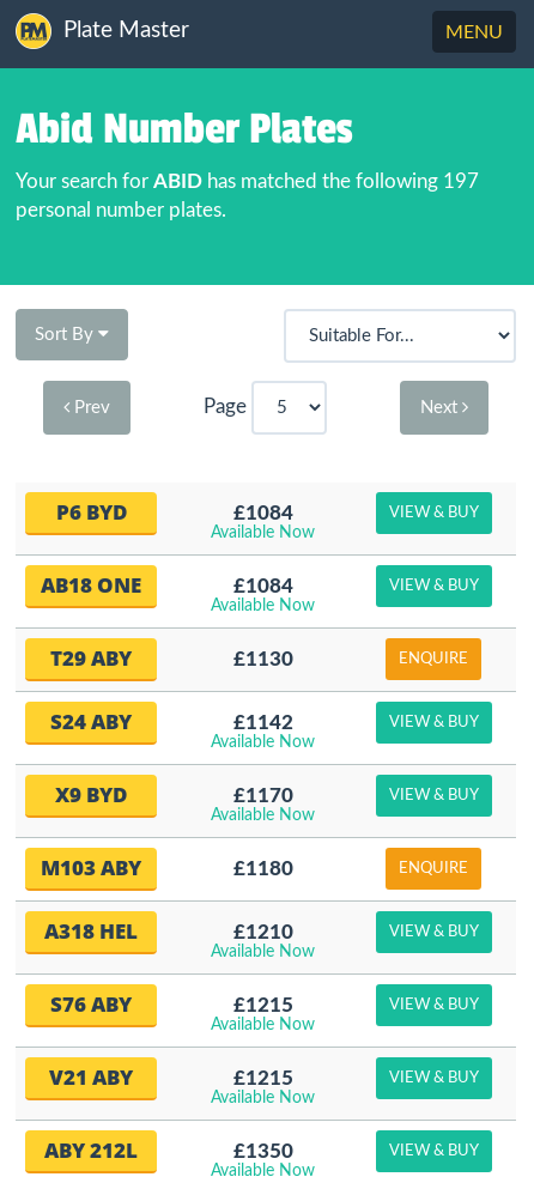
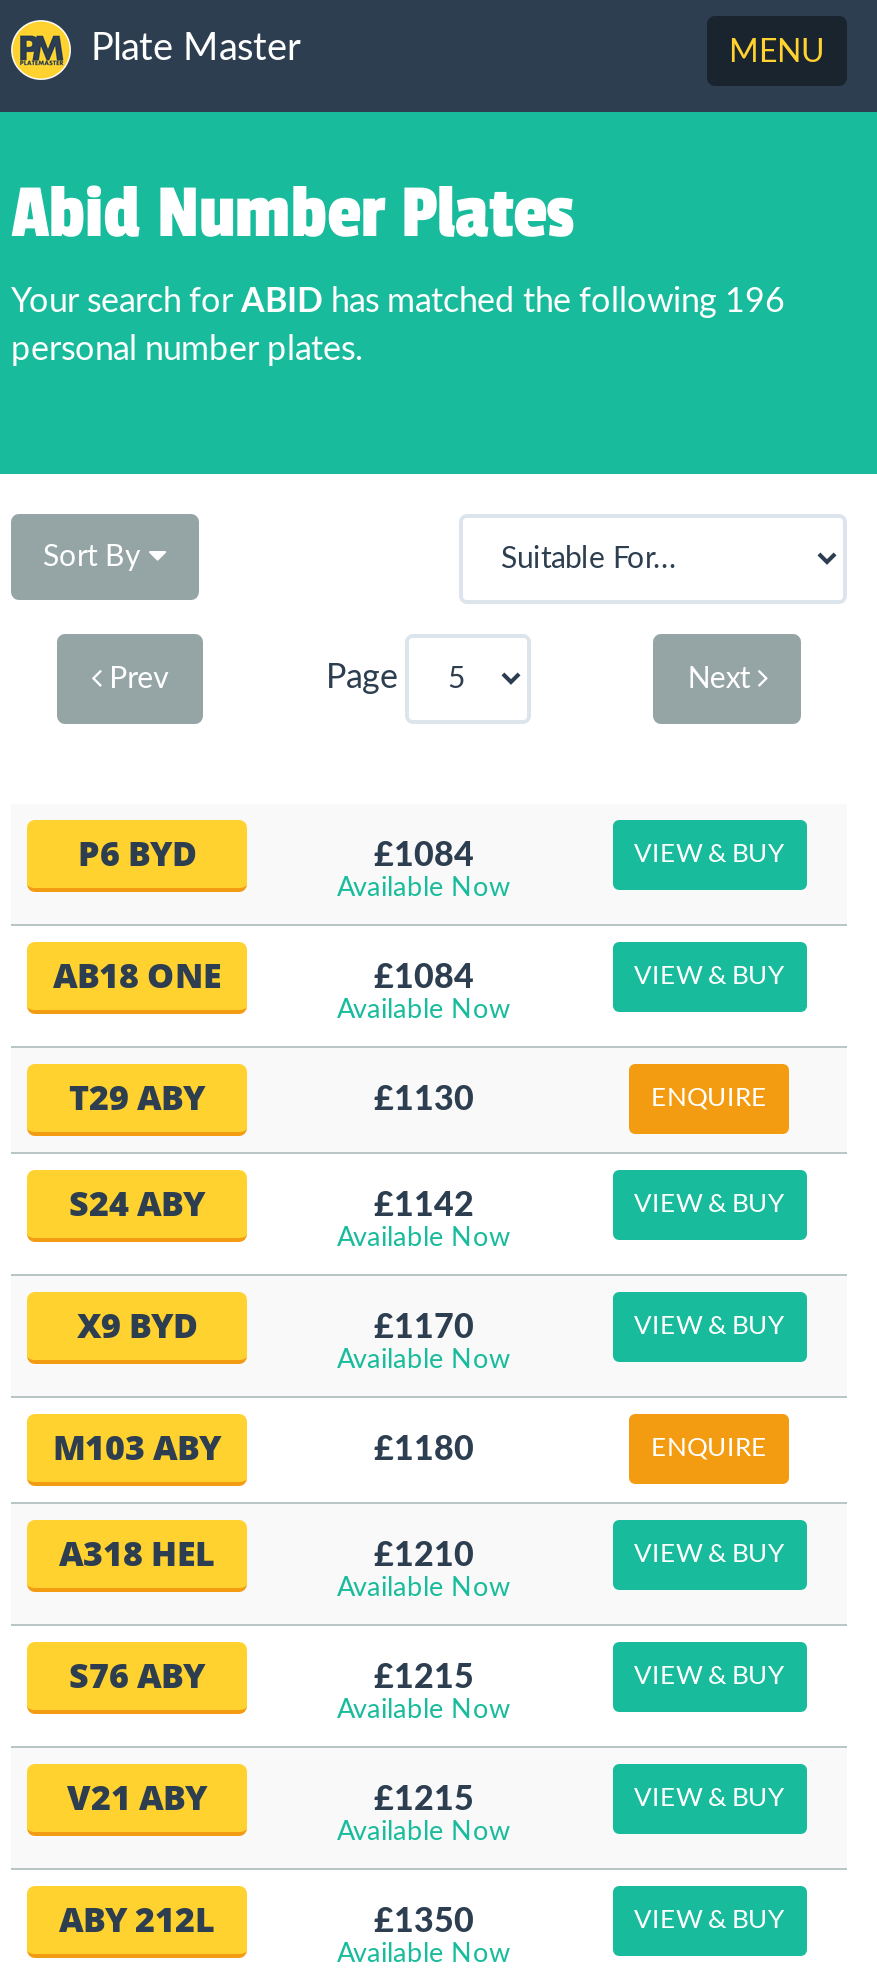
- Your search for ABID has matched the following 197
+ Your search for ABID has matched the following 196
